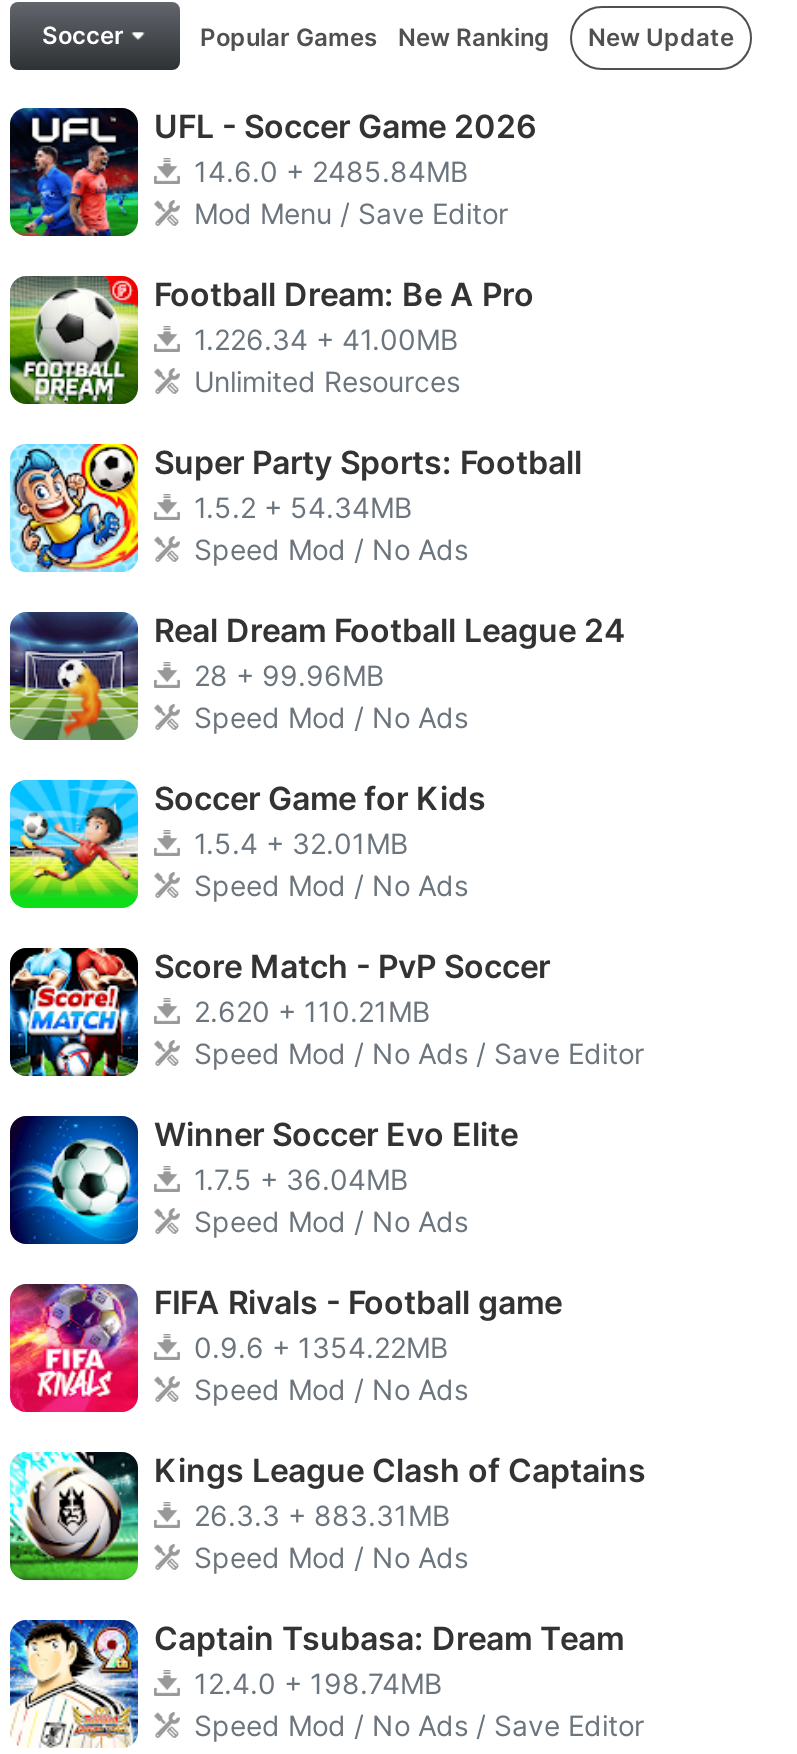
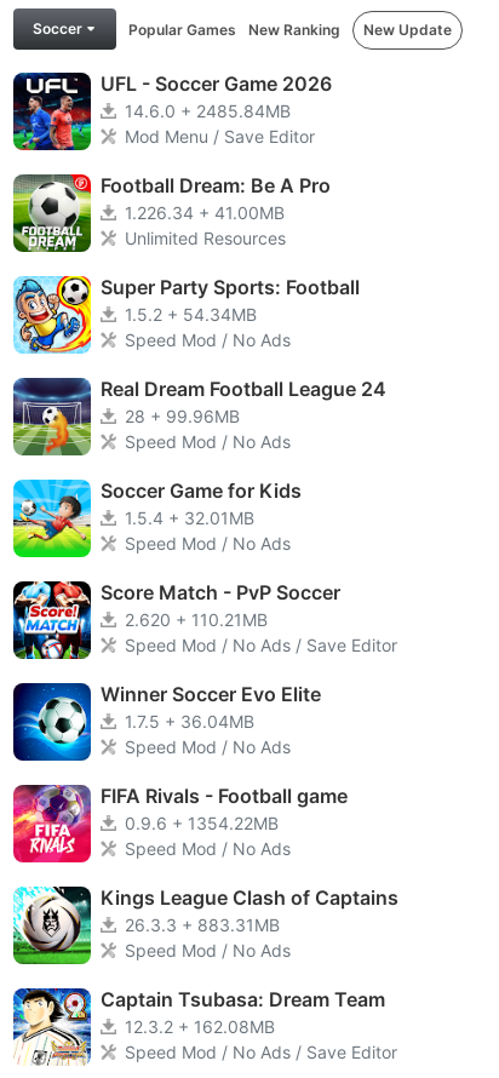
- 12.4.0 + 198.74MB
+ 12.3.2 + 162.08MB
